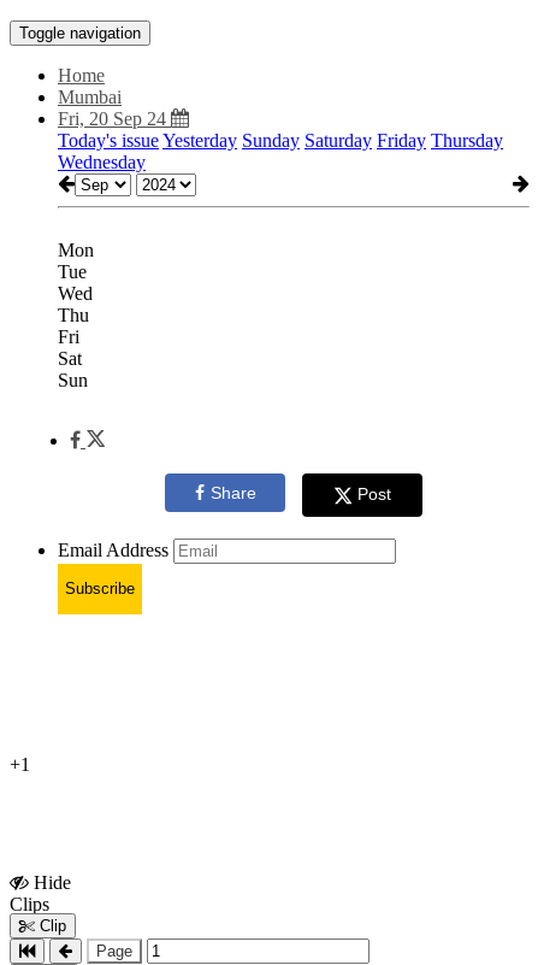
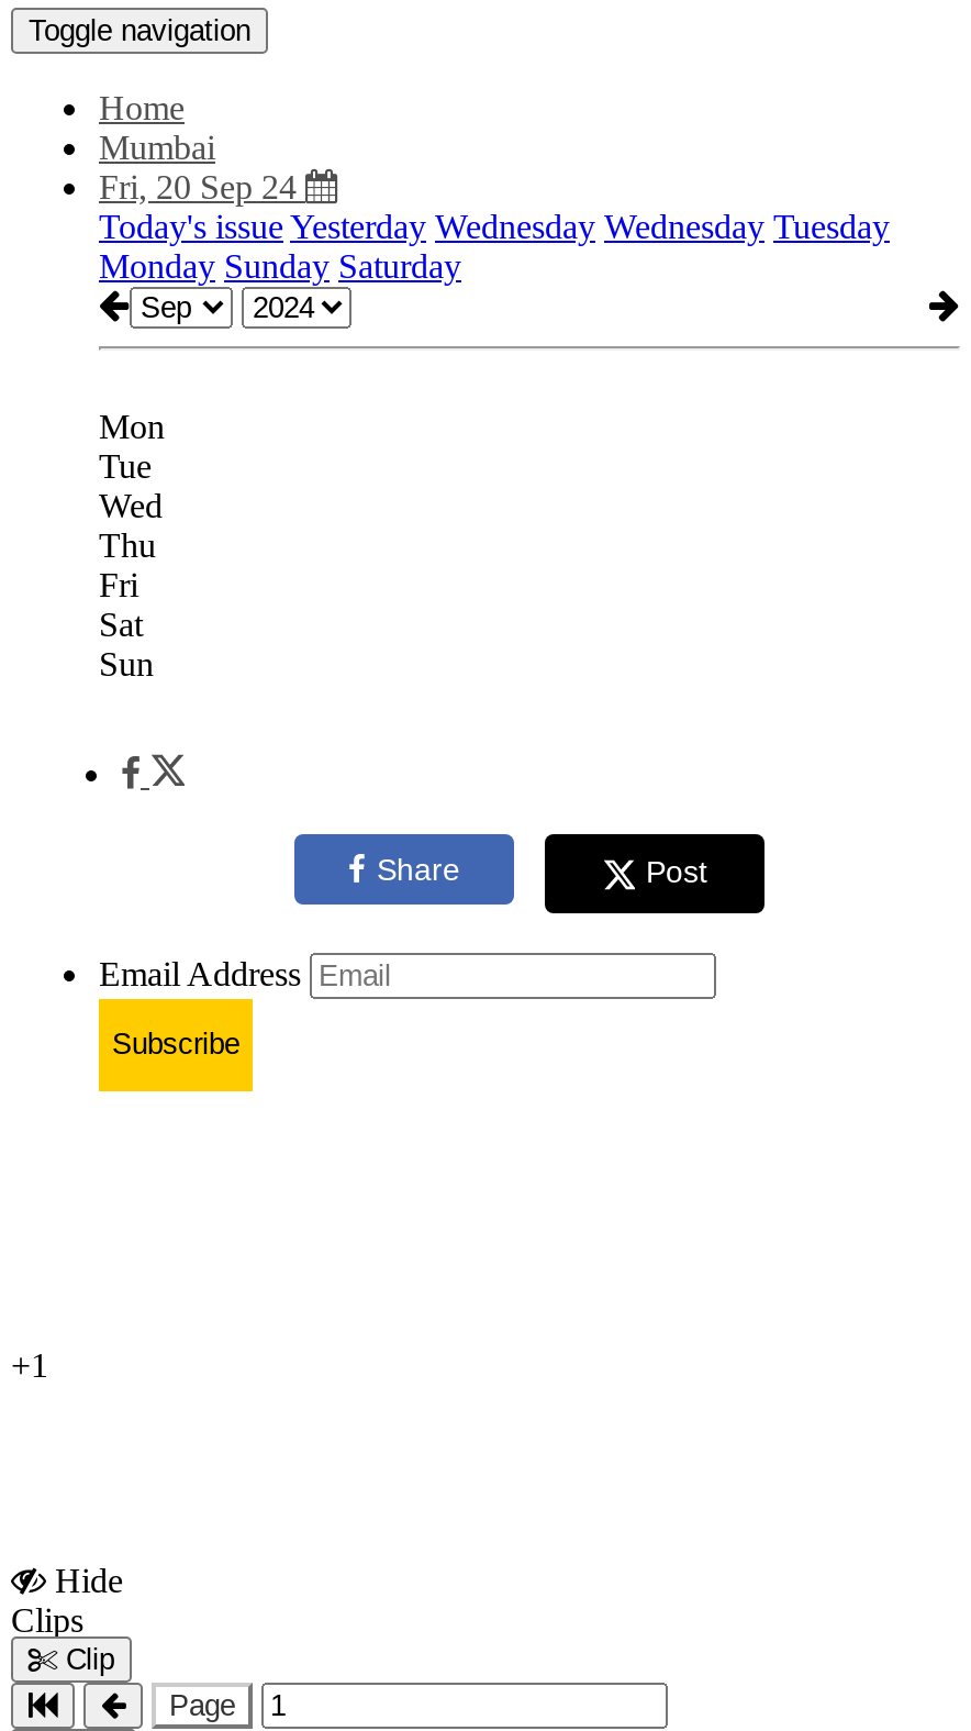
- Today's issue Yesterday Sunday Saturday Friday Thursday
- Wednesday
+ Today's issue Yesterday Wednesday Wednesday Tuesday
+ Monday Sunday Saturday
